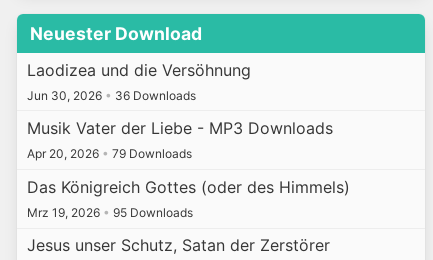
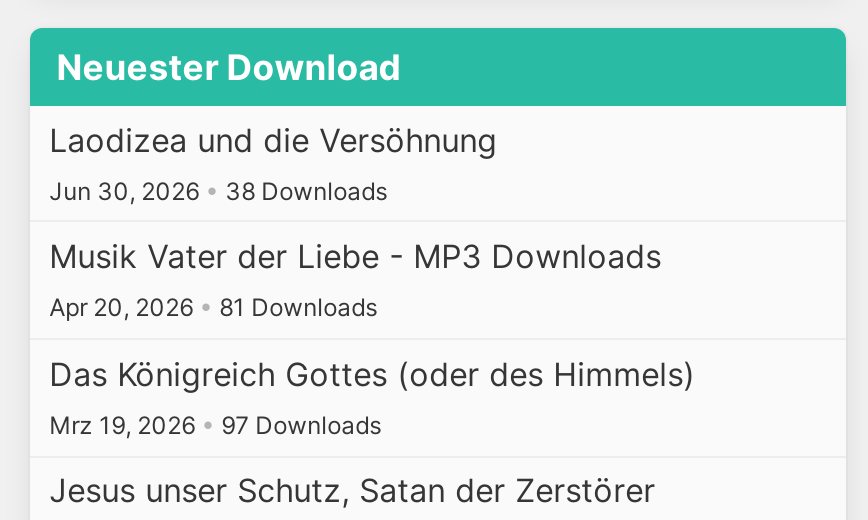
- Jun 30, 2026 • 36 Downloads
+ Jun 30, 2026 • 38 Downloads

- Apr 20, 2026 • 79 Downloads
+ Apr 20, 2026 • 81 Downloads

- Mrz 19, 2026 • 95 Downloads
+ Mrz 19, 2026 • 97 Downloads
